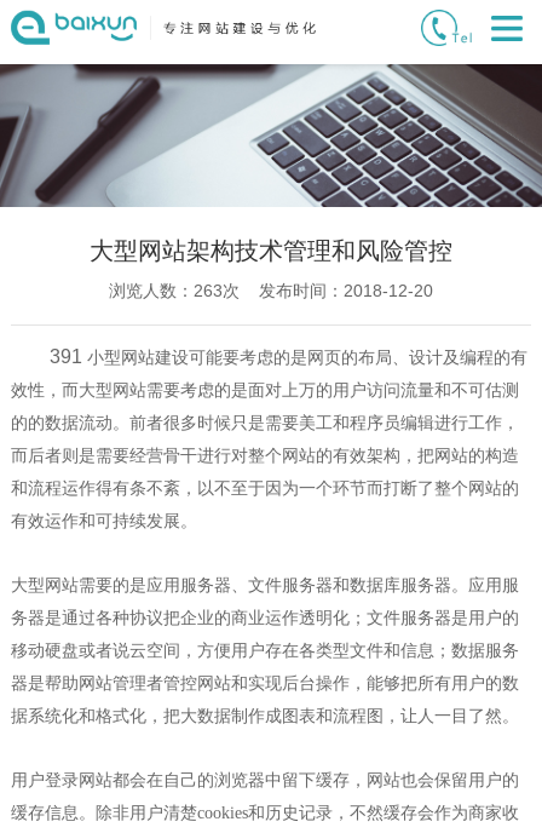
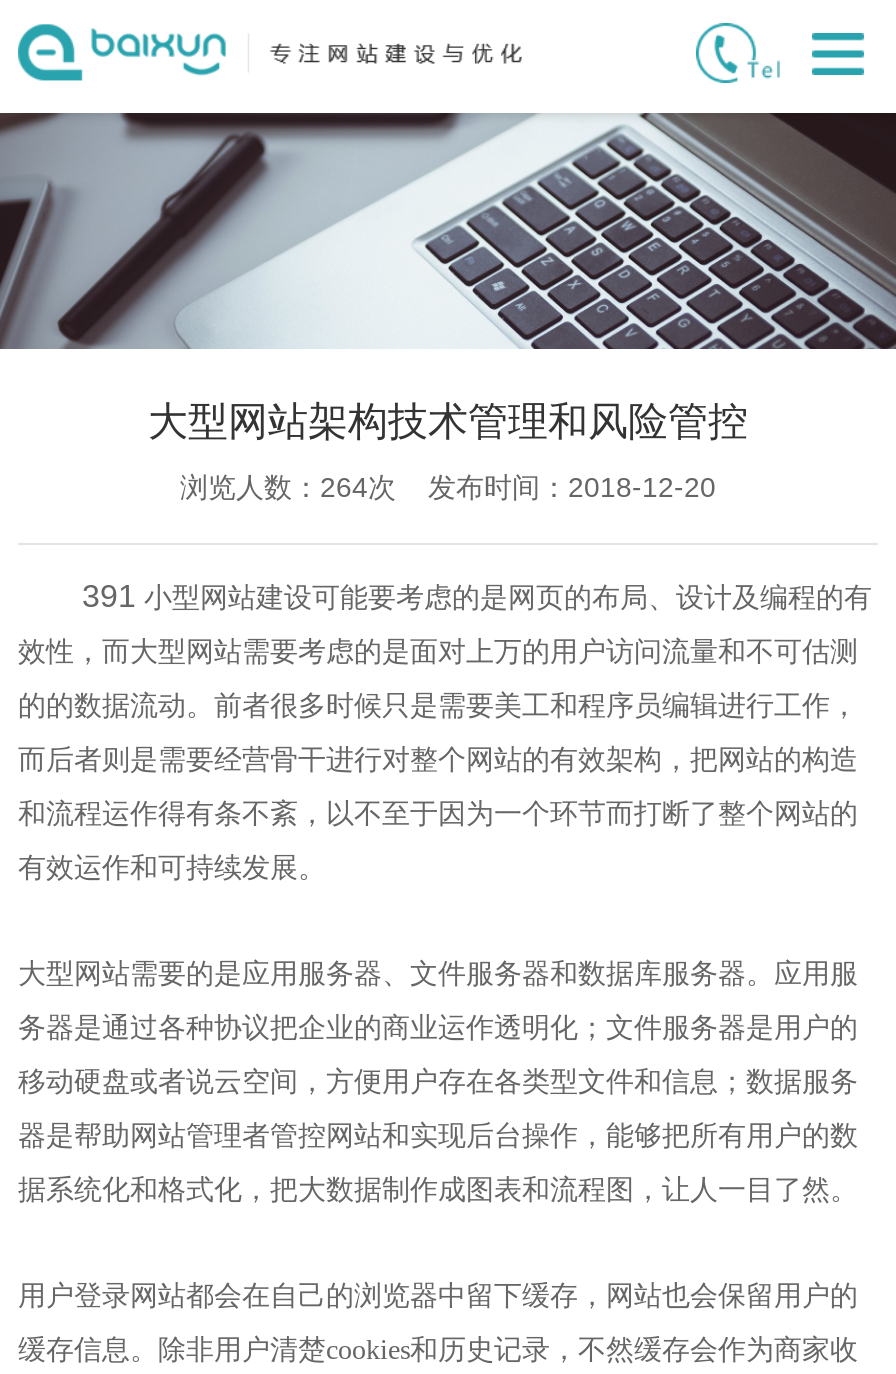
- 浏览人数：263次 发布时间：2018-12-20
+ 浏览人数：264次 发布时间：2018-12-20
